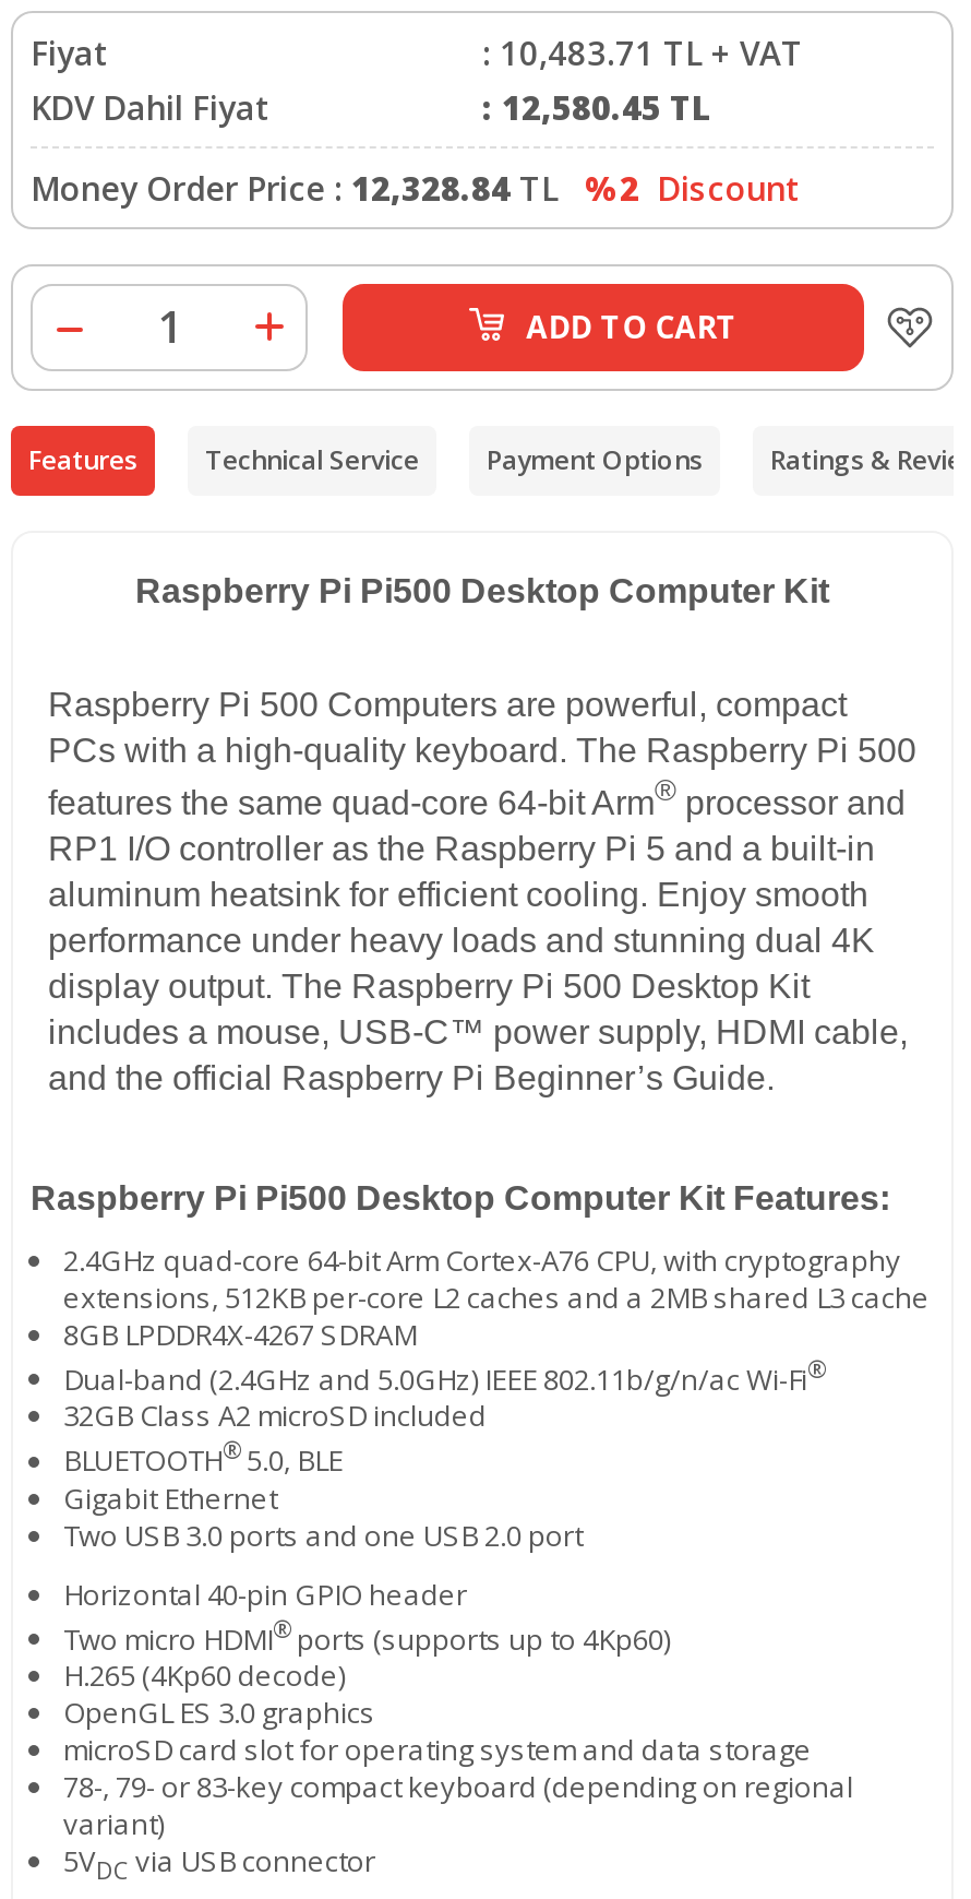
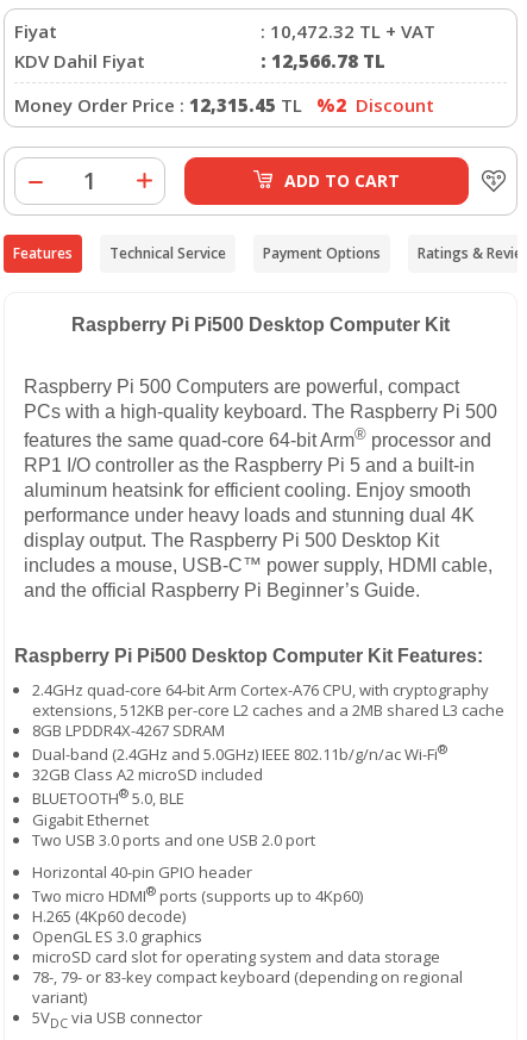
- : 10,483.71 TL + VAT
+ : 10,472.32 TL + VAT

- : 12,580.45 TL
+ : 12,566.78 TL

- Money Order Price : 12,328.84 TL %2 Discount
+ Money Order Price : 12,315.45 TL %2 Discount
